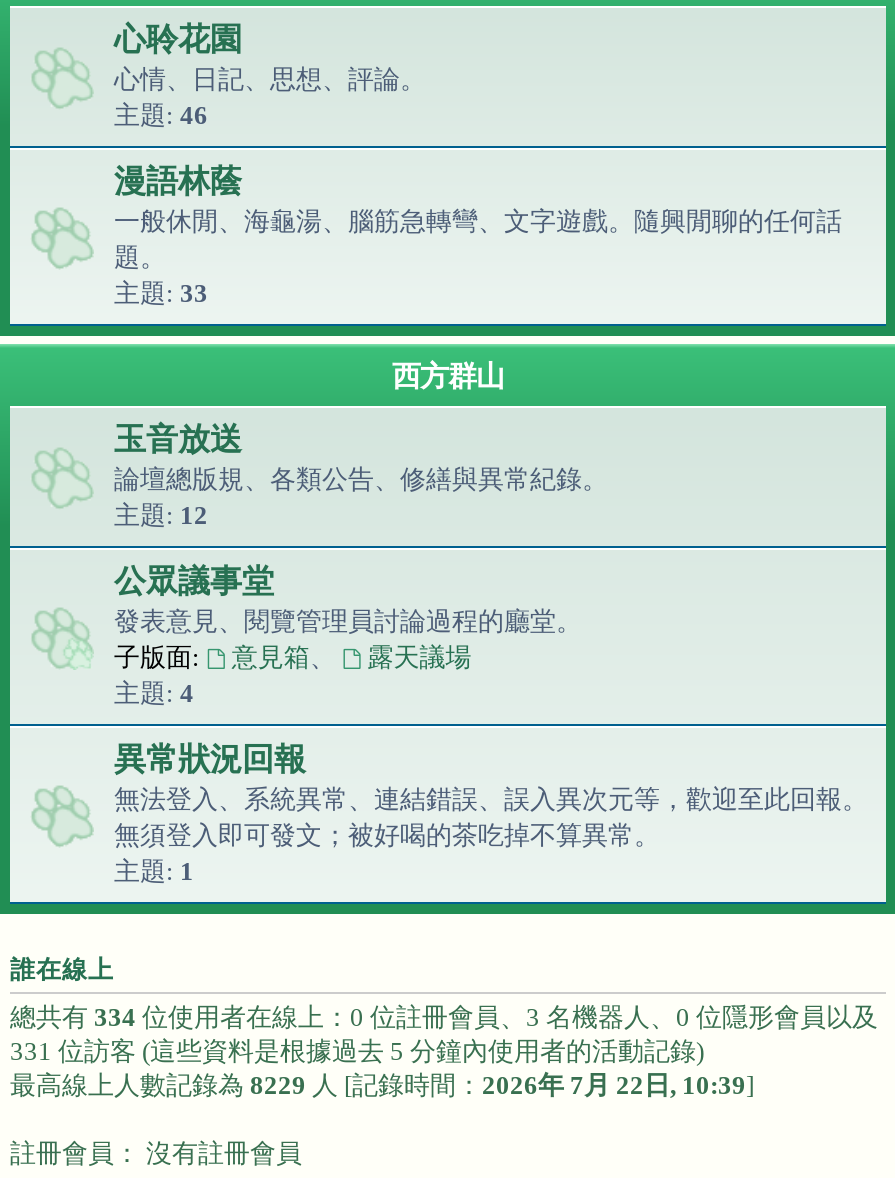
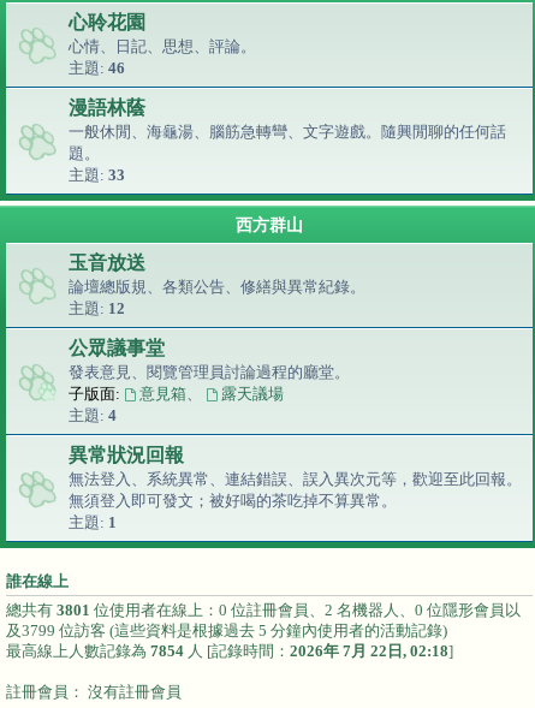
- 總共有334位使用者在線上：0 位註冊會員、3 名機器人、0 位隱形會員以及
- 331 位訪客 (這些資料是根據過去 5 分鐘內使用者的活動記錄)
- 最高線上人數記錄為8229人 [記錄時間：2026年 7月 22日, 10:39]
+ 總共有3801位使用者在線上：0 位註冊會員、2 名機器人、0 位隱形會員以
+ 及3799 位訪客 (這些資料是根據過去 5 分鐘內使用者的活動記錄)
+ 最高線上人數記錄為7854人 [記錄時間：2026年 7月 22日, 02:18]
